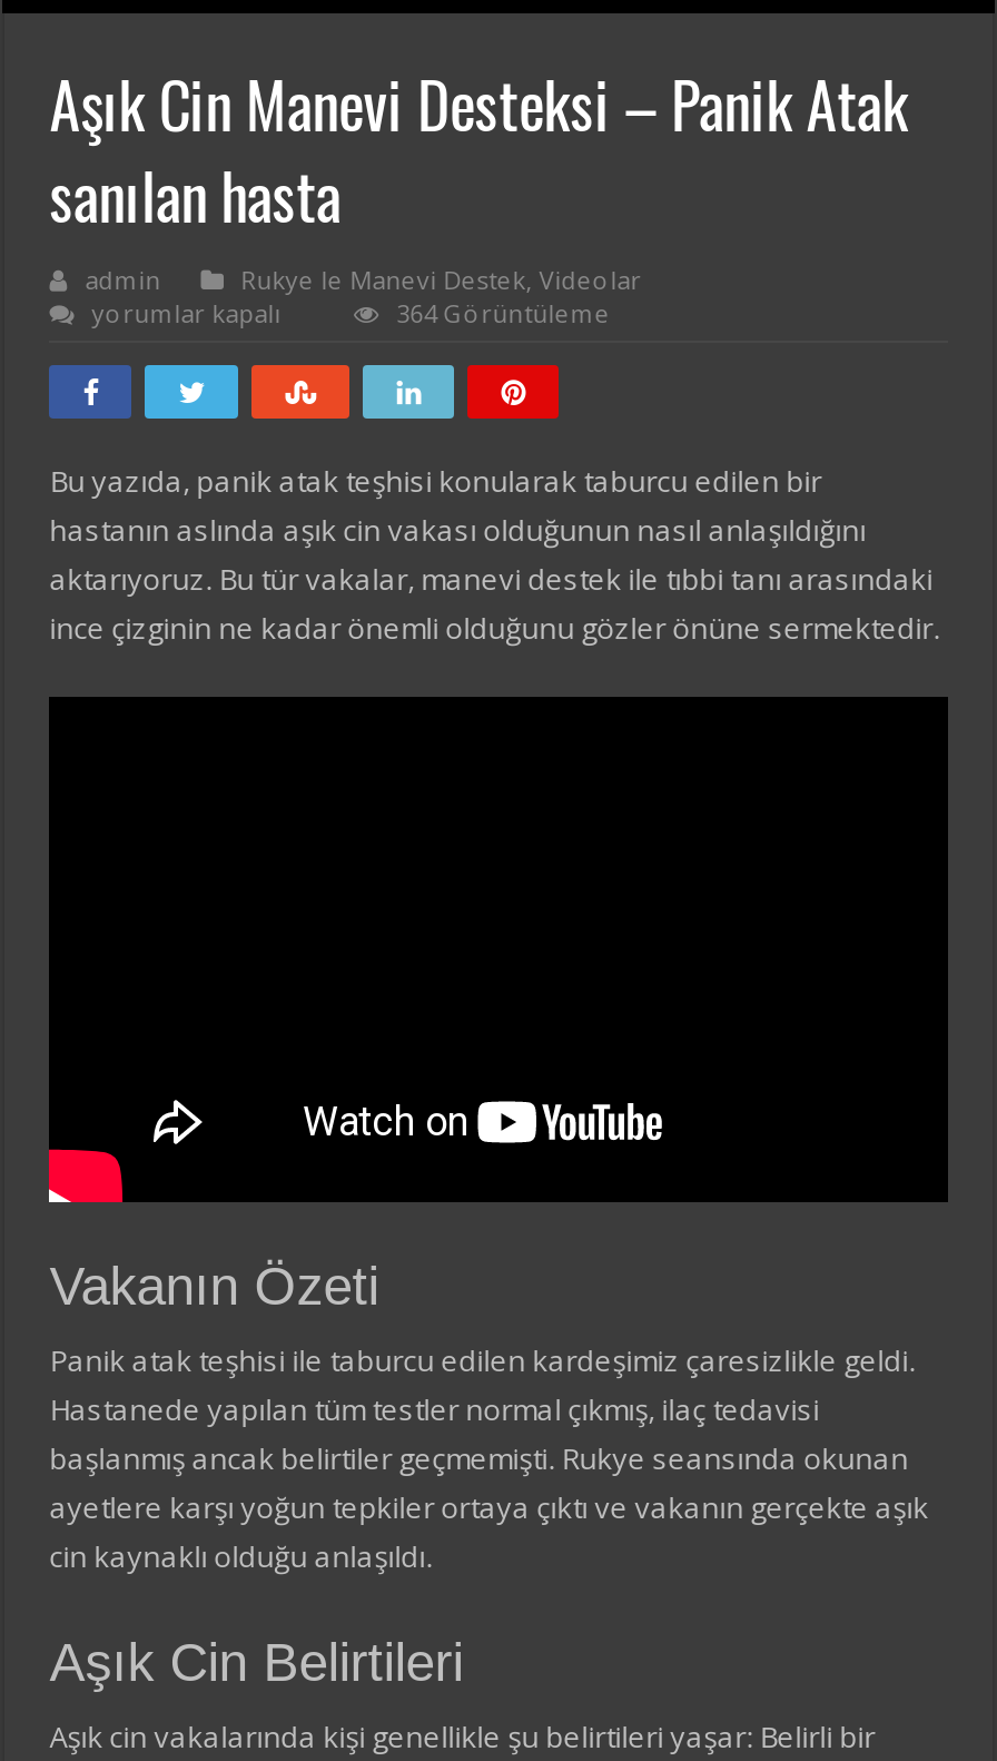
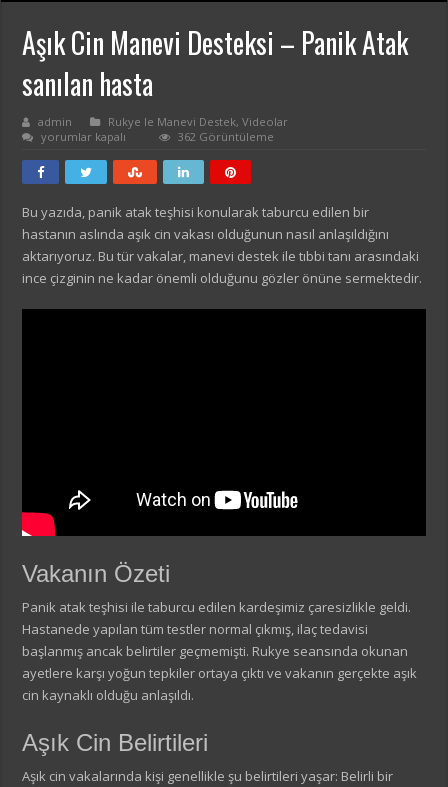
- 364 Görüntüleme
+ 362 Görüntüleme
